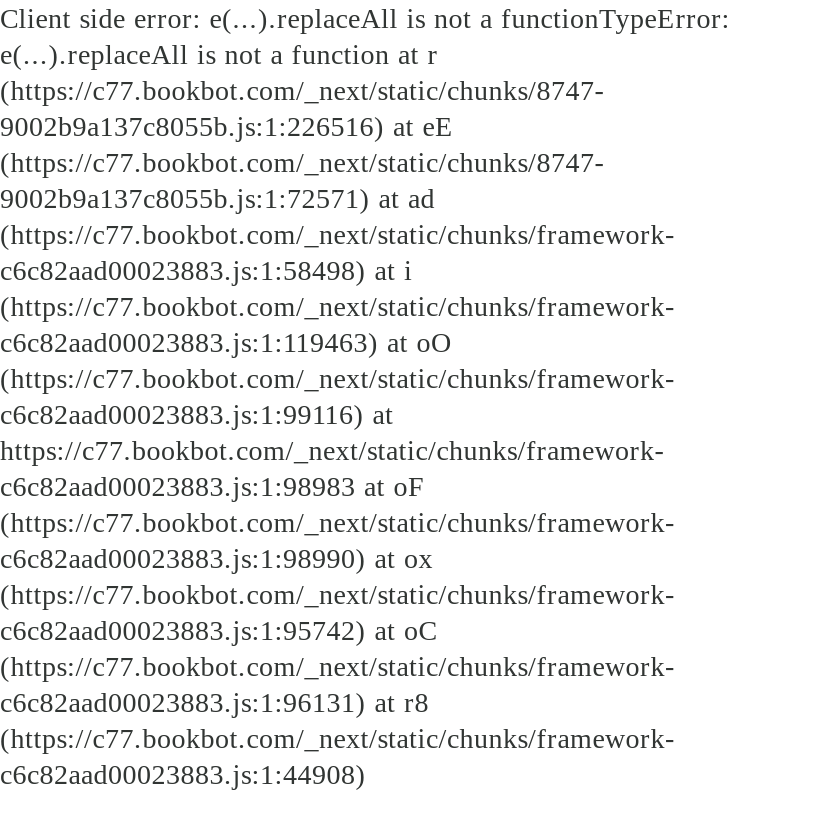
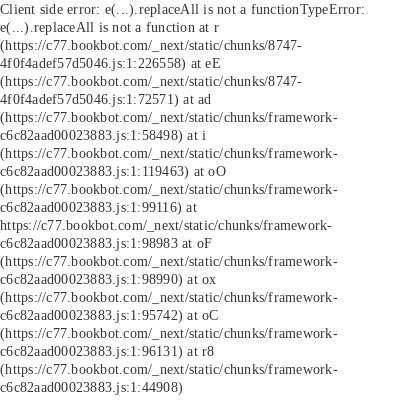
- 9002b9a137c8055b.js:1:226516) at eE
+ 4f0f4adef57d5046.js:1:226558) at eE

- 9002b9a137c8055b.js:1:72571) at ad
+ 4f0f4adef57d5046.js:1:72571) at ad
